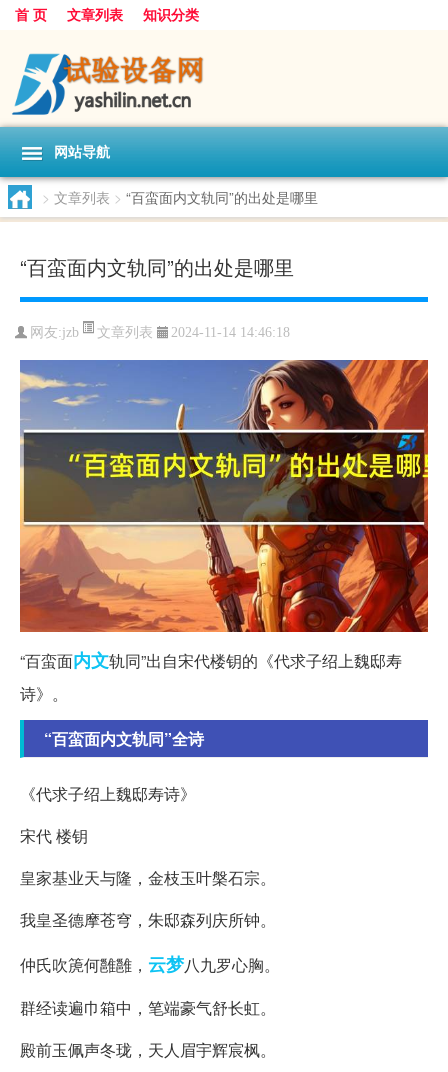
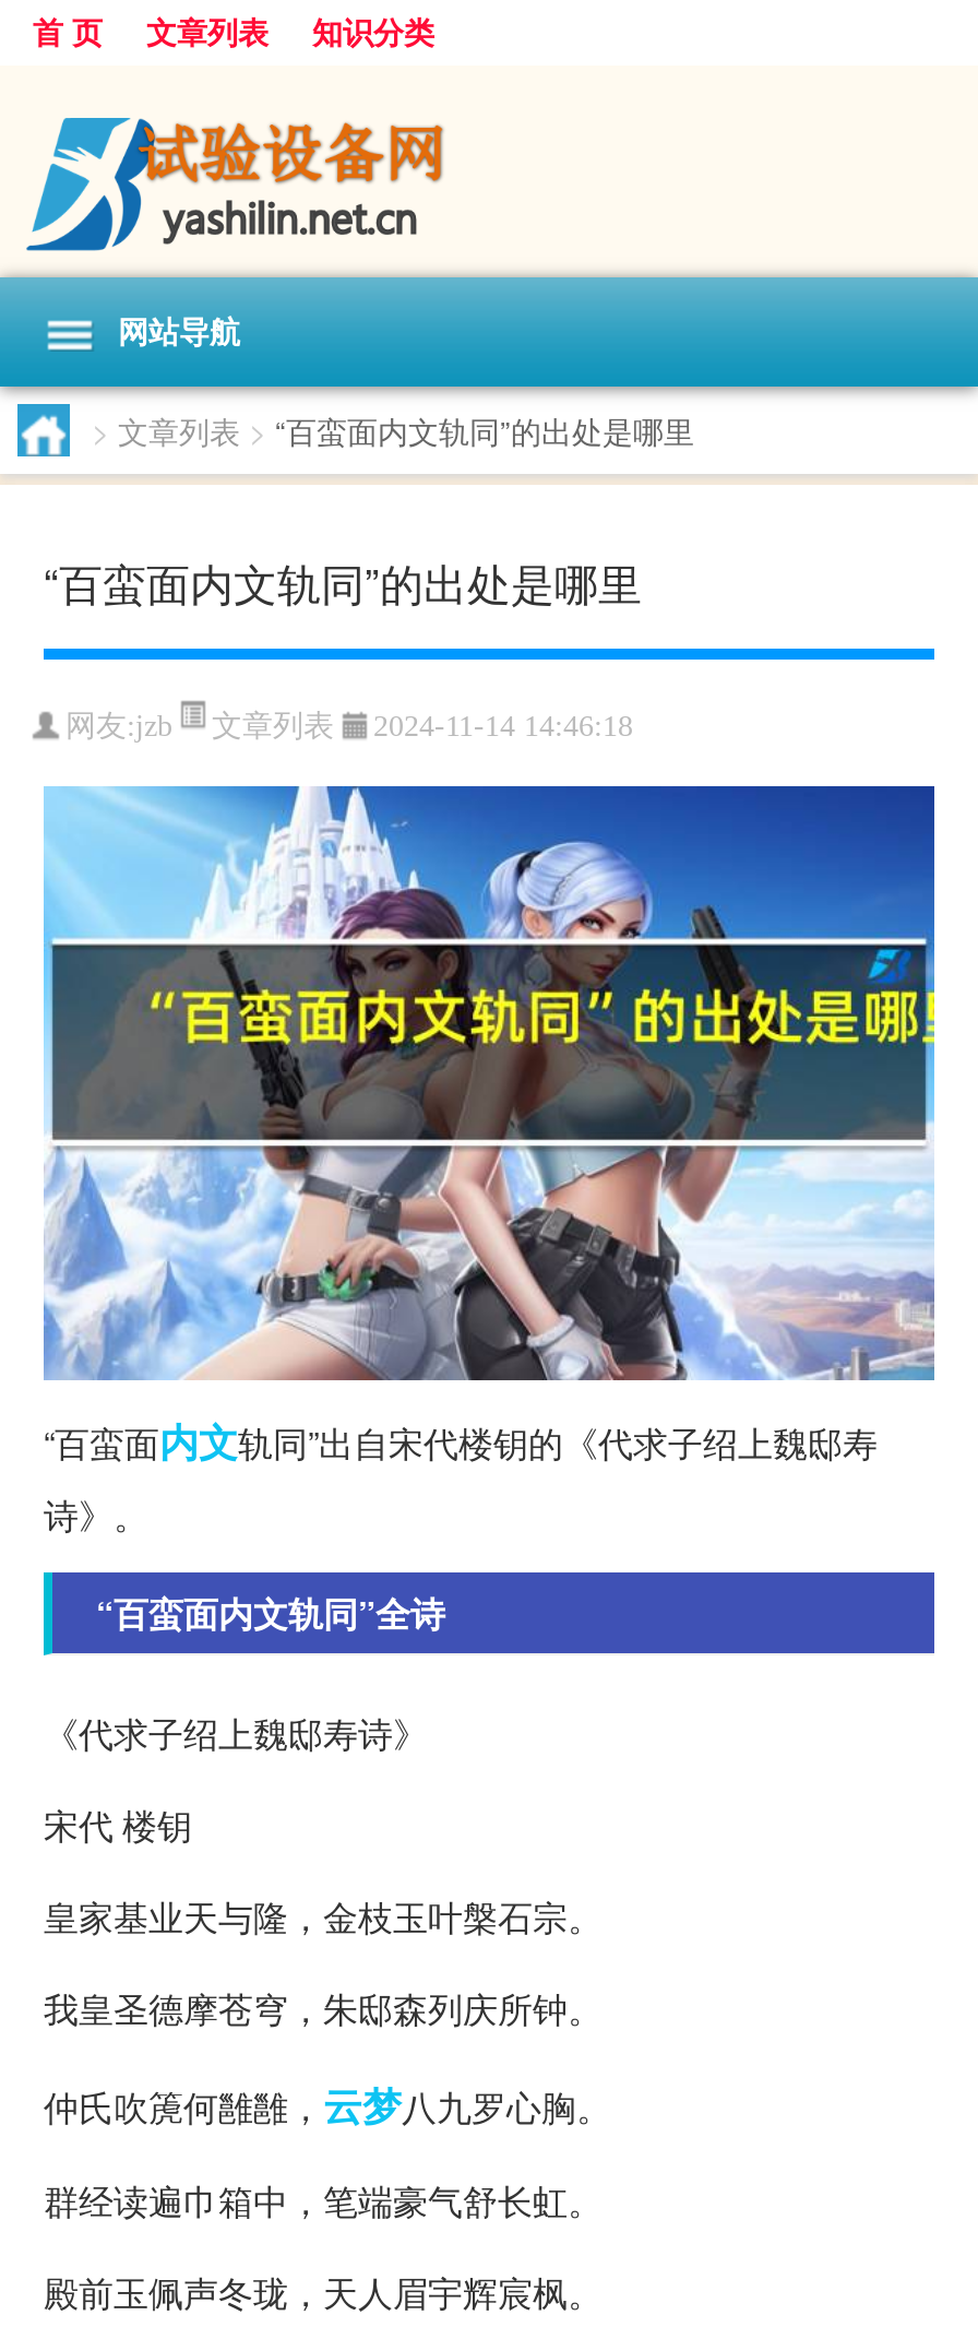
- [image]
+ [image]
